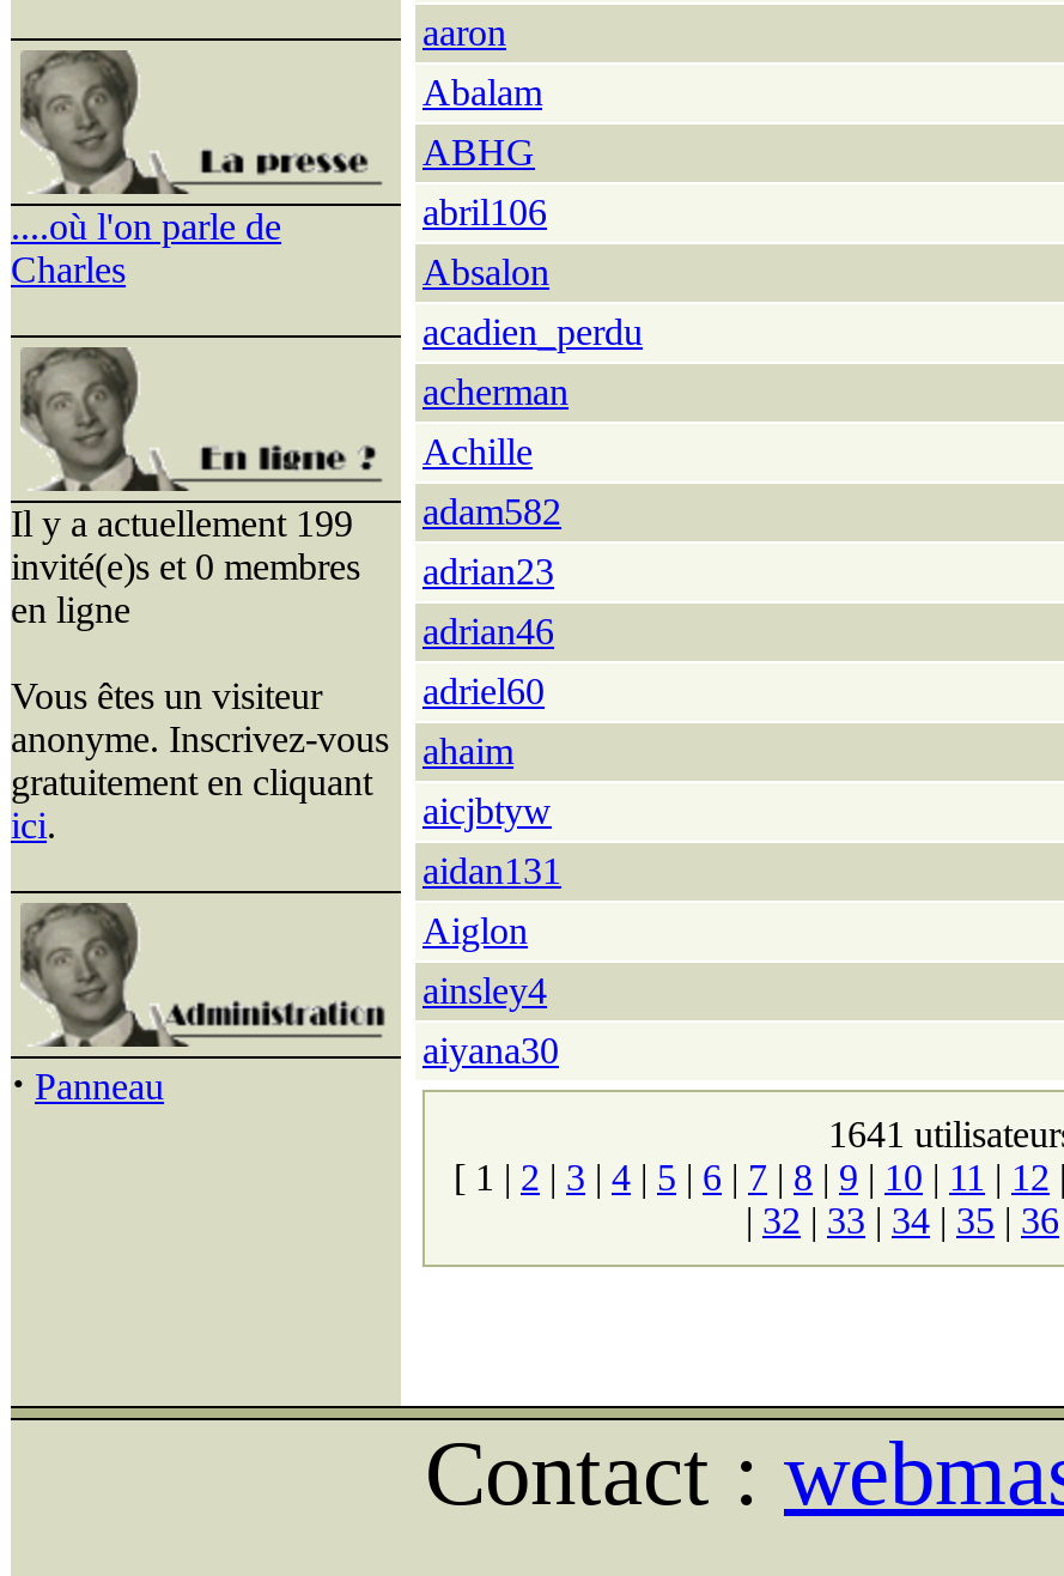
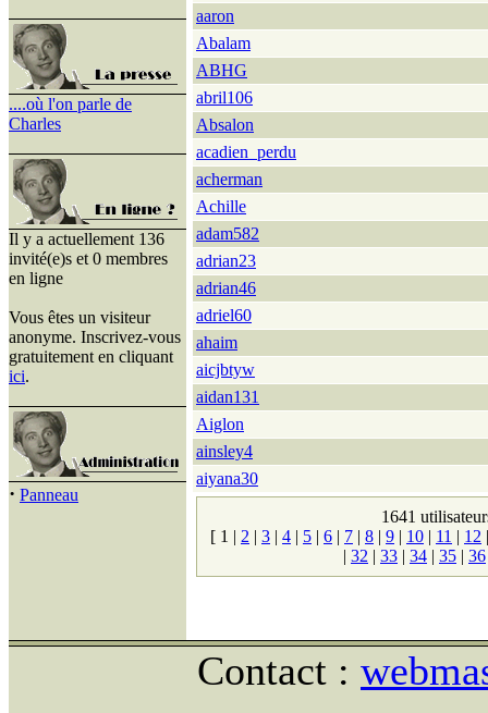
- Il y a actuellement 199
+ Il y a actuellement 136
